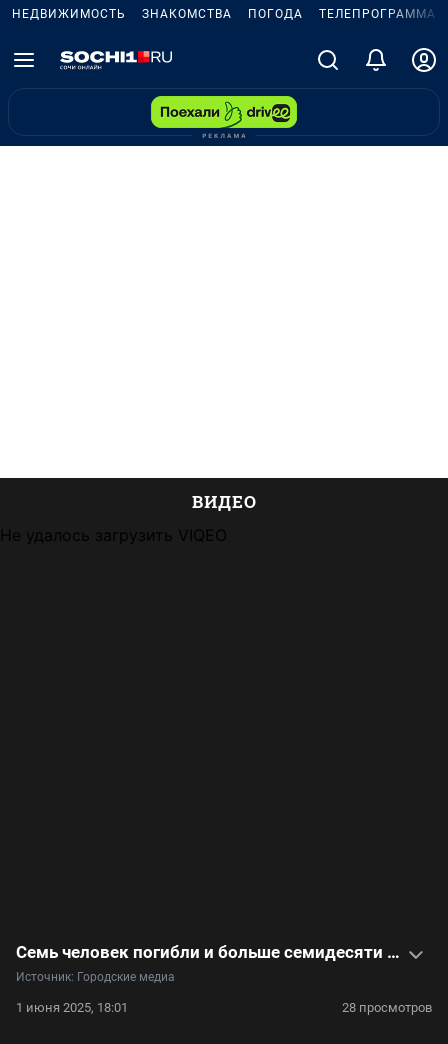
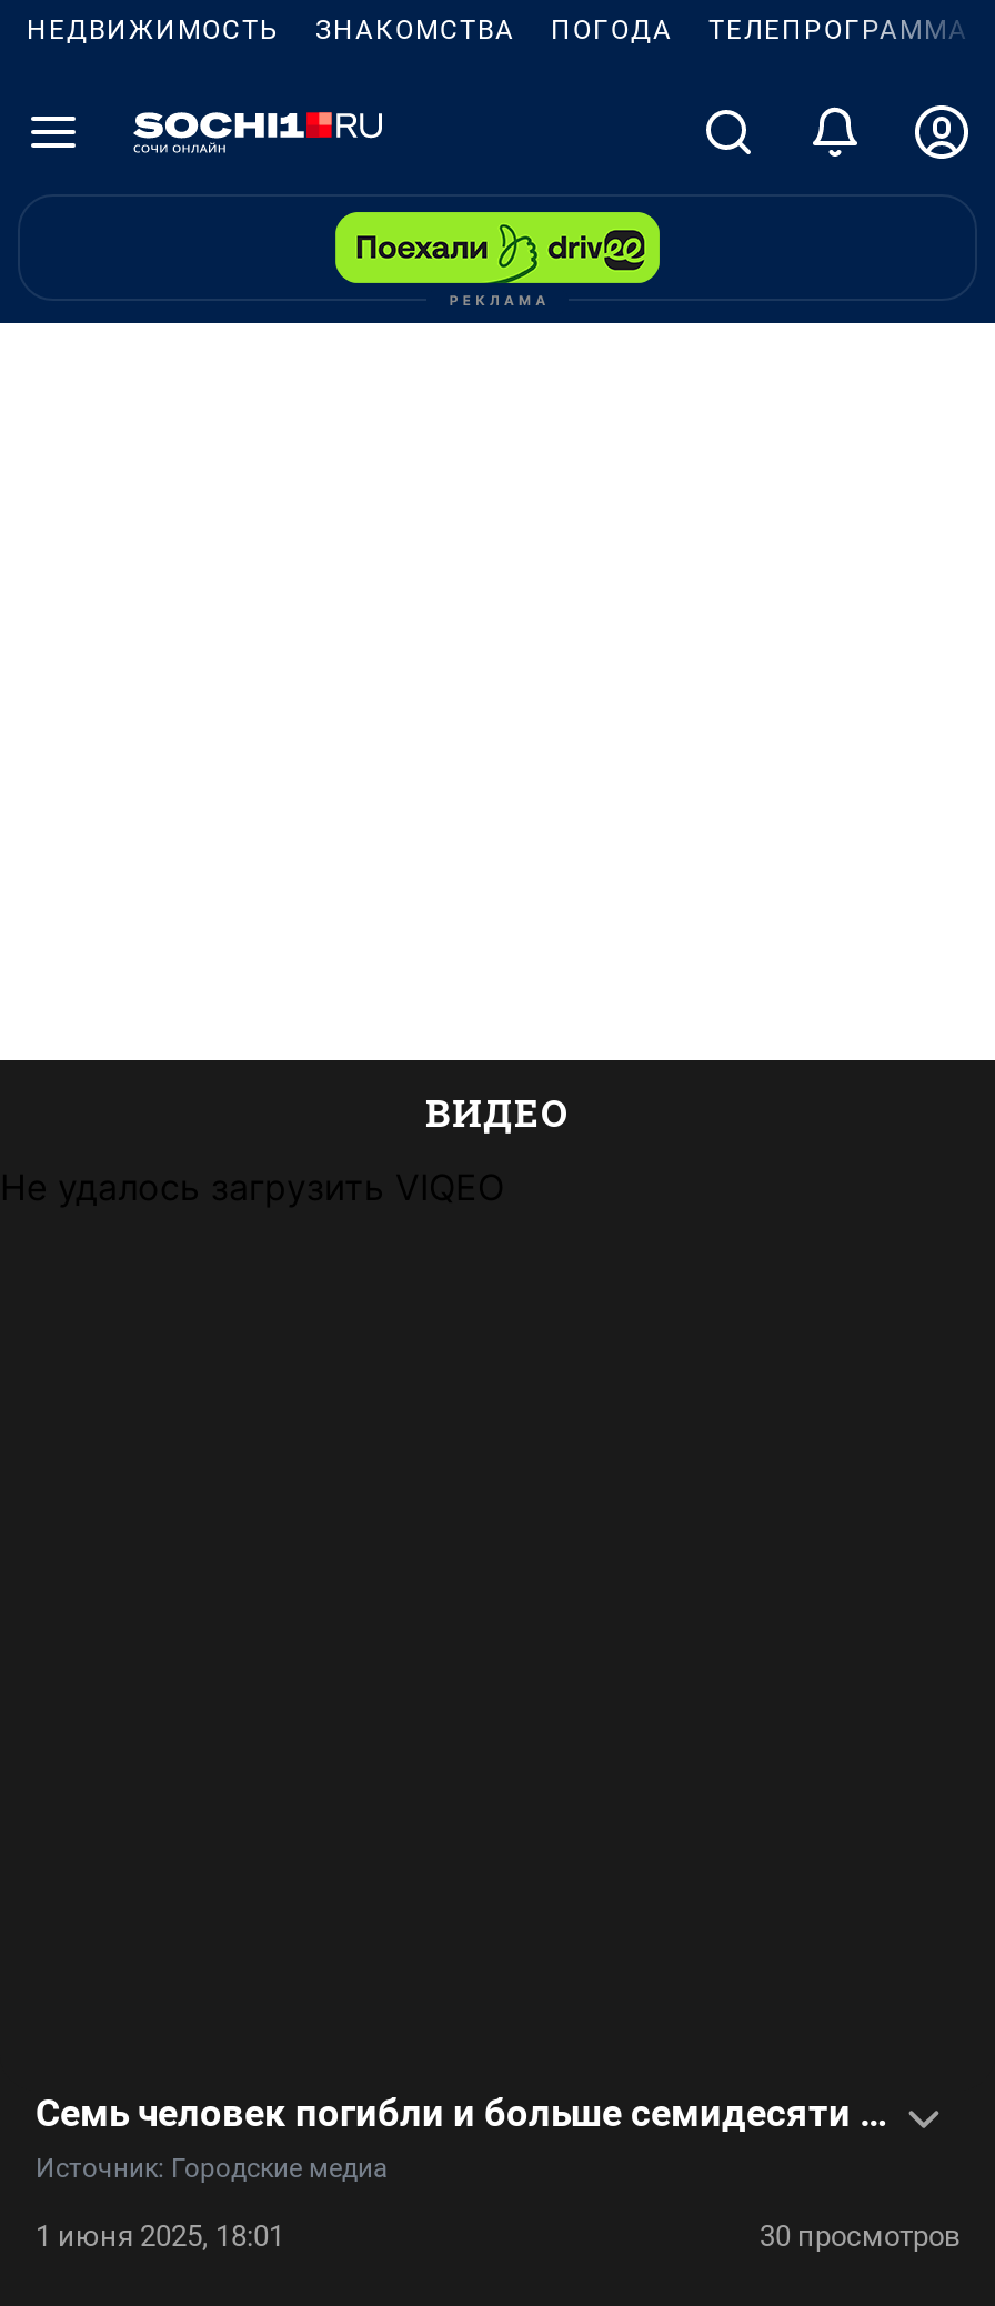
- 28 просмотров
+ 30 просмотров
